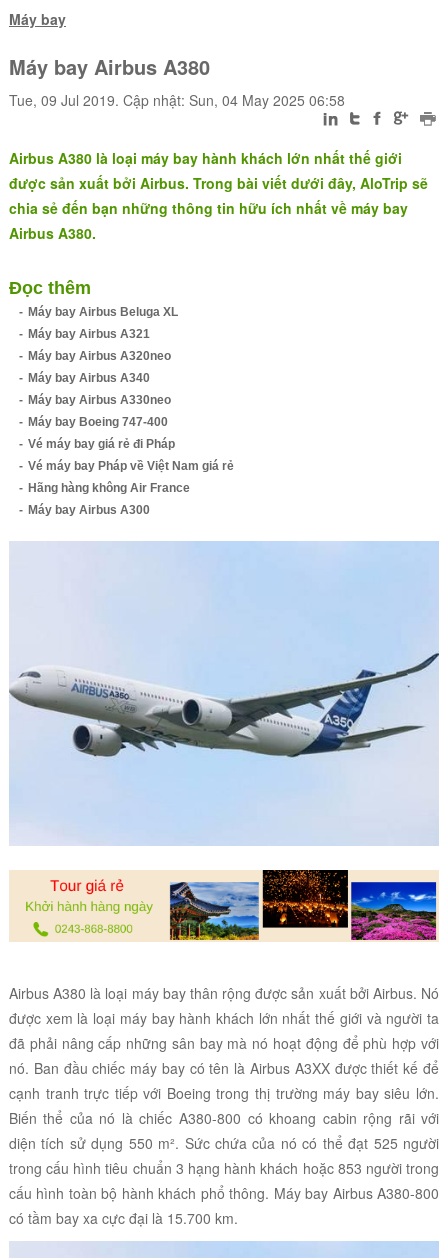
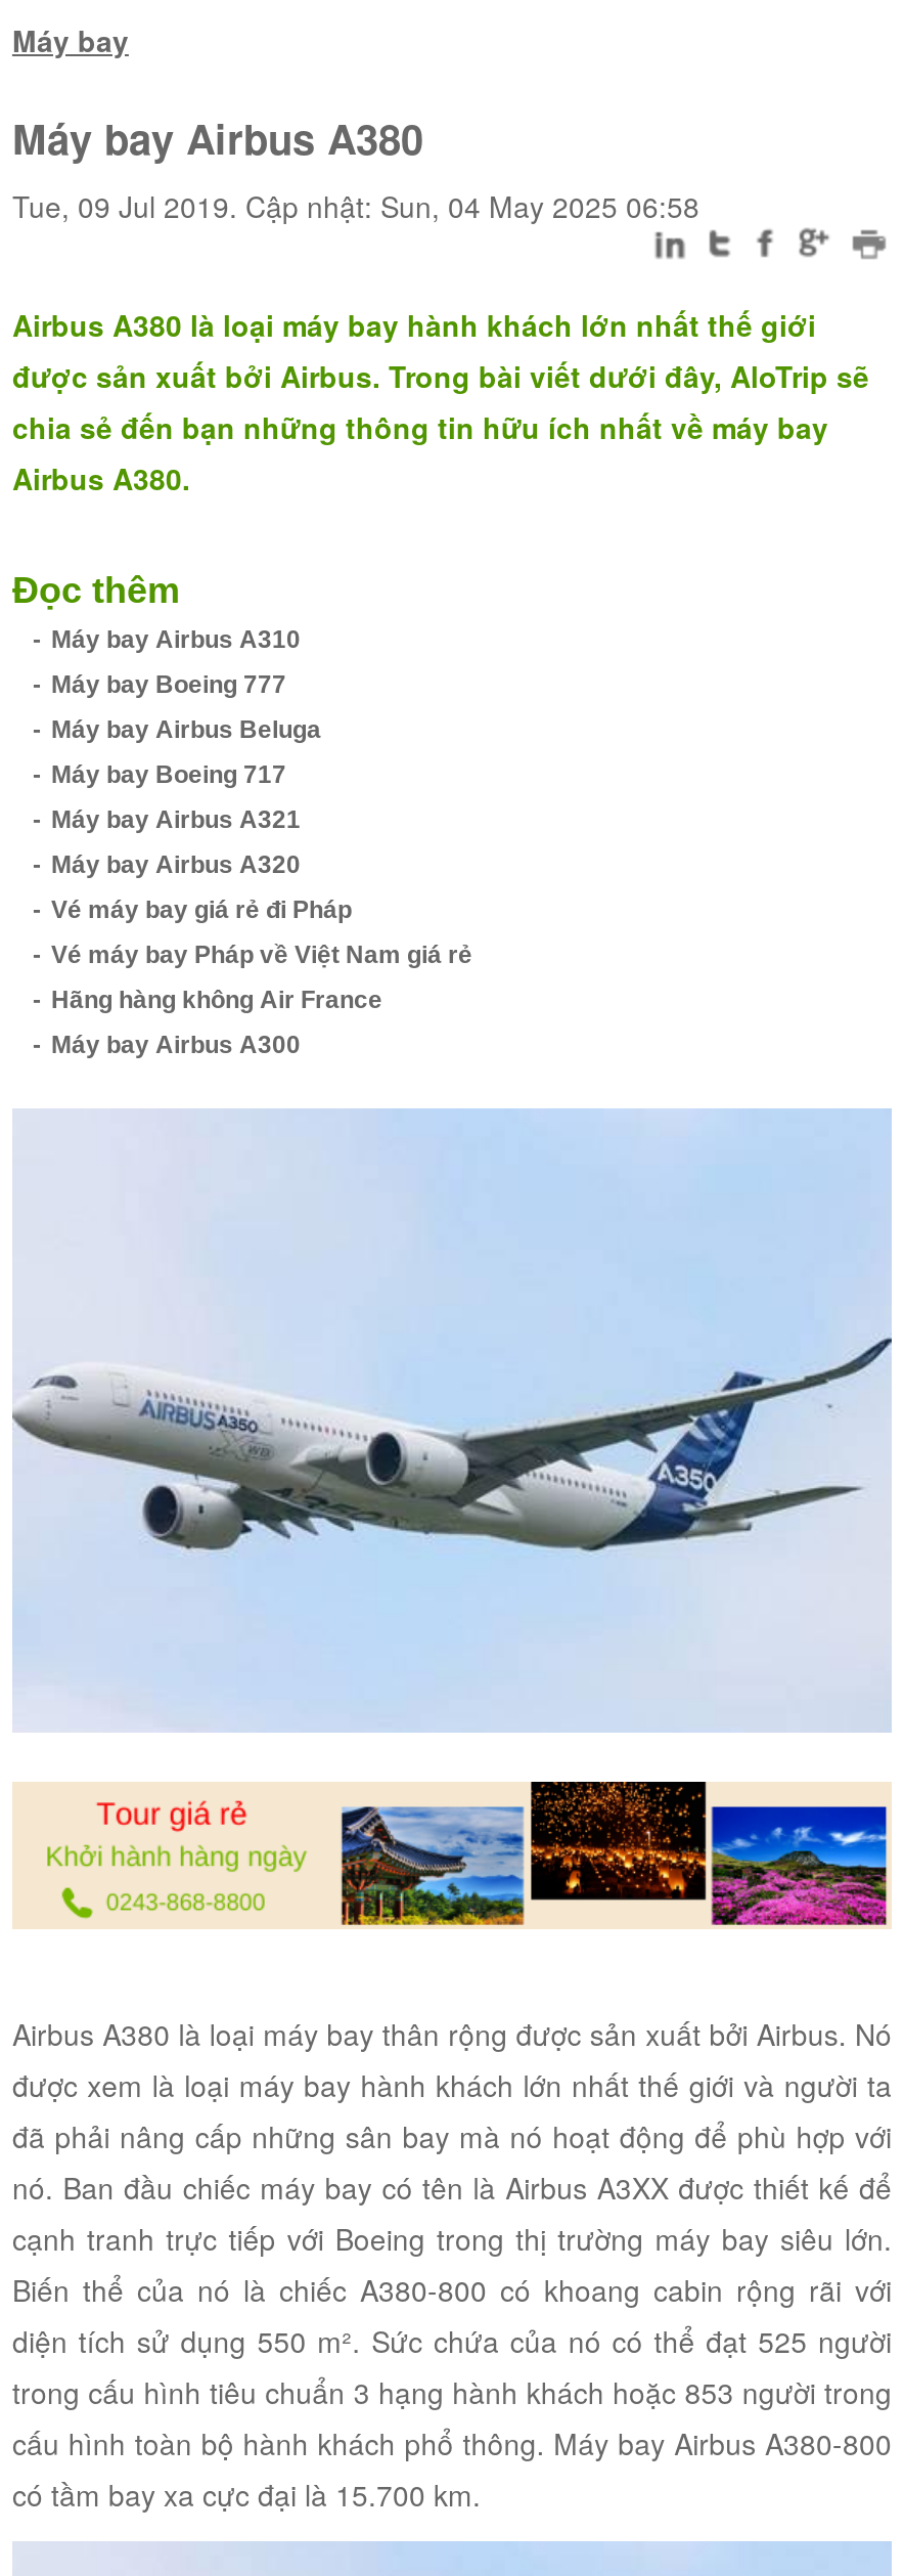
- Máy bay Airbus Beluga XL
+ Máy bay Airbus A310
+ Máy bay Boeing 777
+ Máy bay Airbus Beluga
+ Máy bay Boeing 717

moved down: Máy bay Airbus A321

- Máy bay Airbus A320neo
- Máy bay Airbus A340
- Máy bay Airbus A330neo
- Máy bay Boeing 747-400
+ Máy bay Airbus A320
